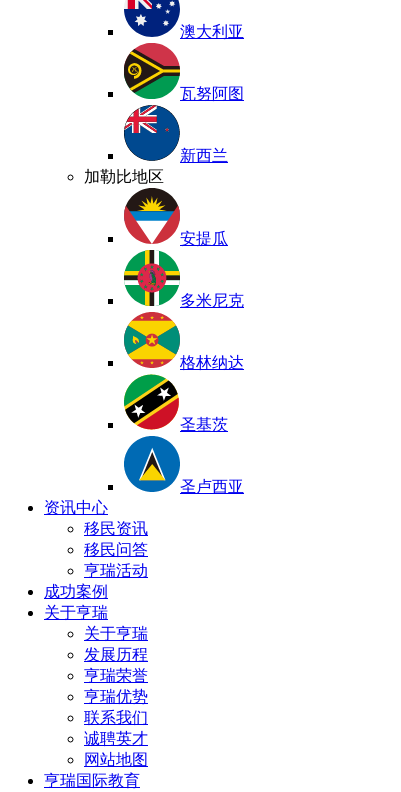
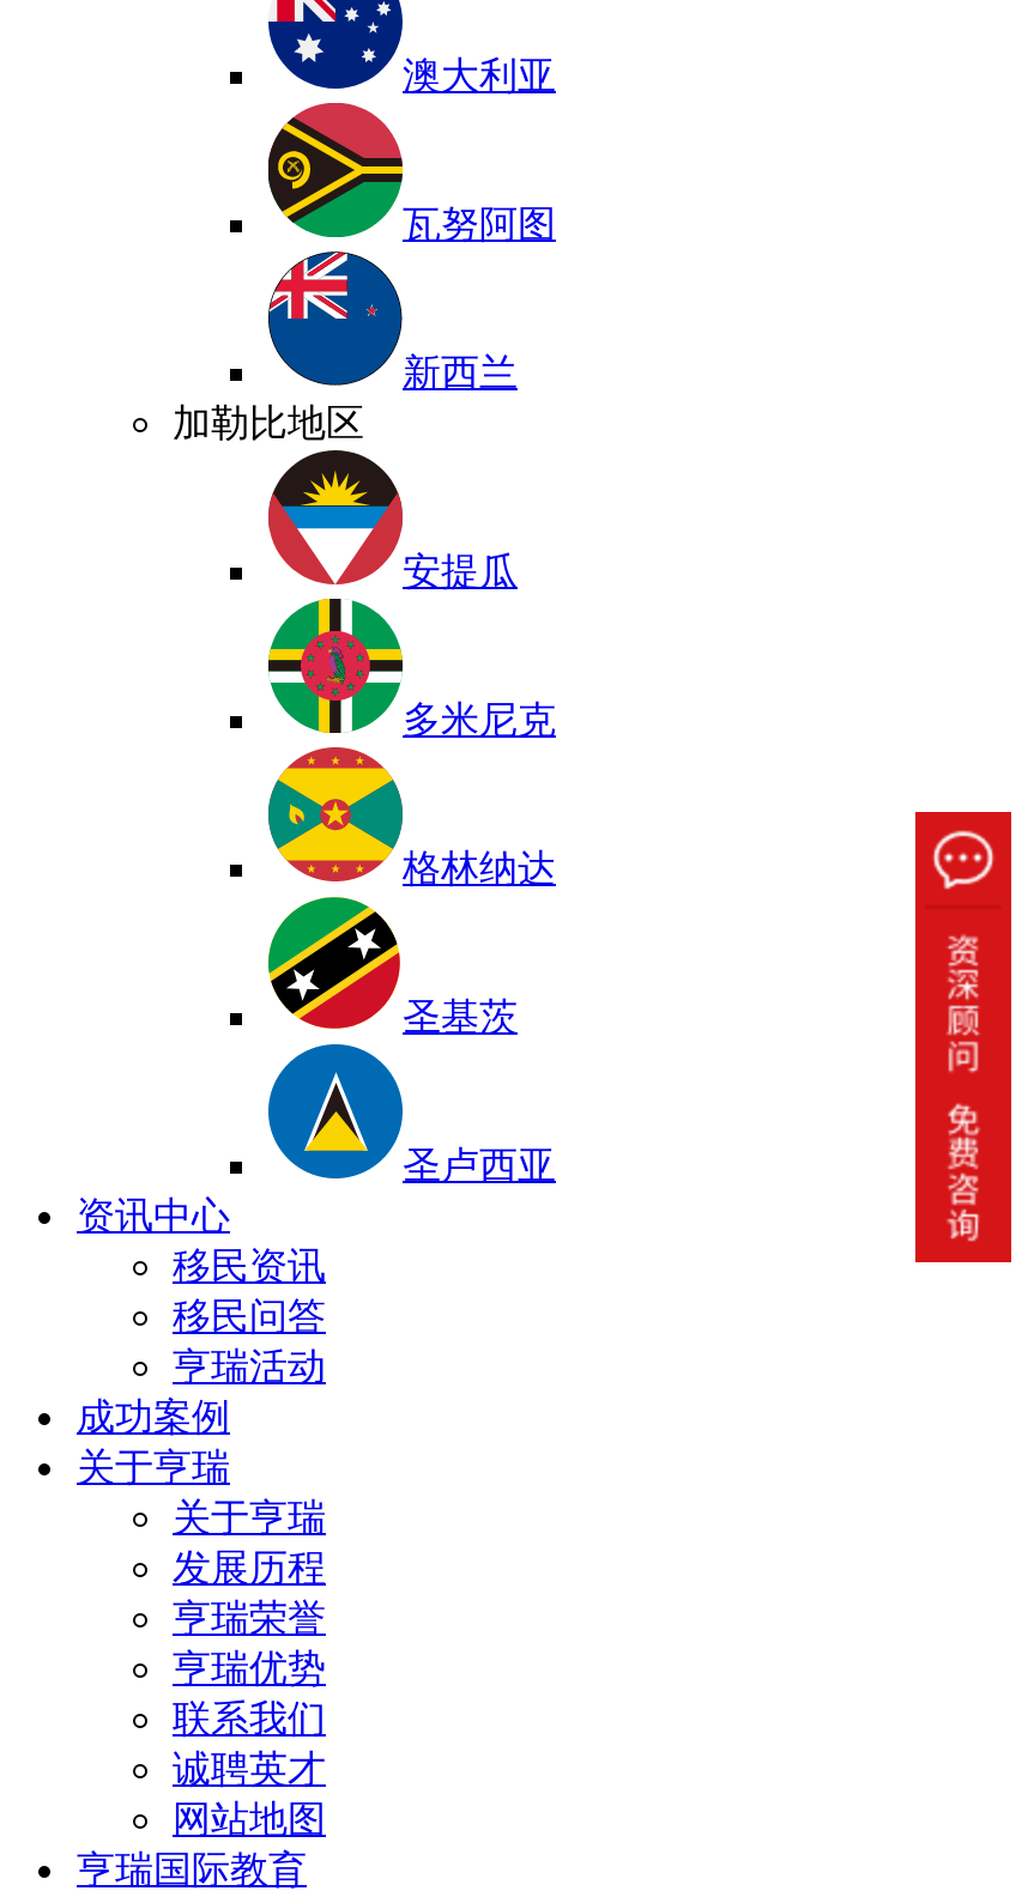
+ [image]
